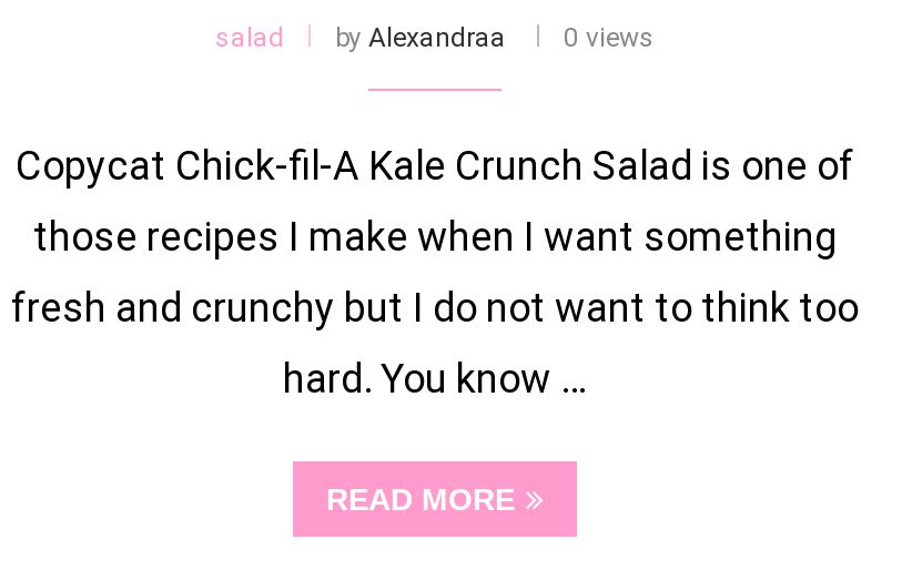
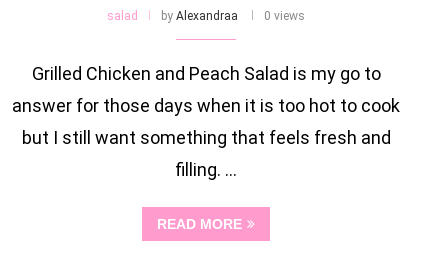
- Copycat Chick-fil-A Kale Crunch Salad is one of
+ Grilled Chicken and Peach Salad is my go to

- those recipes I make when I want something
+ answer for those days when it is too hot to cook

- fresh and crunchy but I do not want to think too
+ but I still want something that feels fresh and

- hard. You know …
+ filling. …
